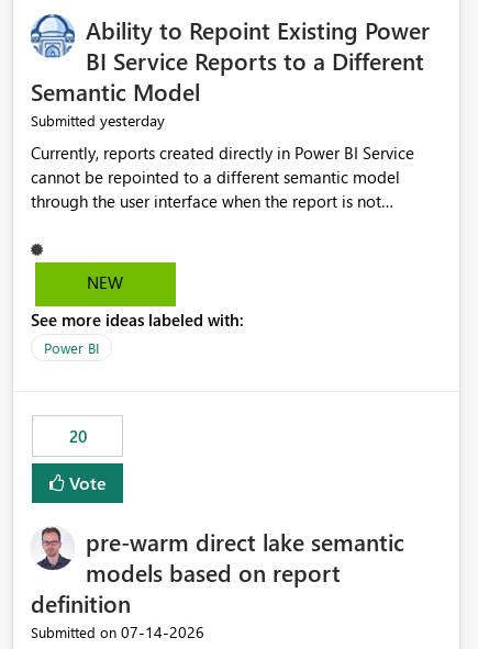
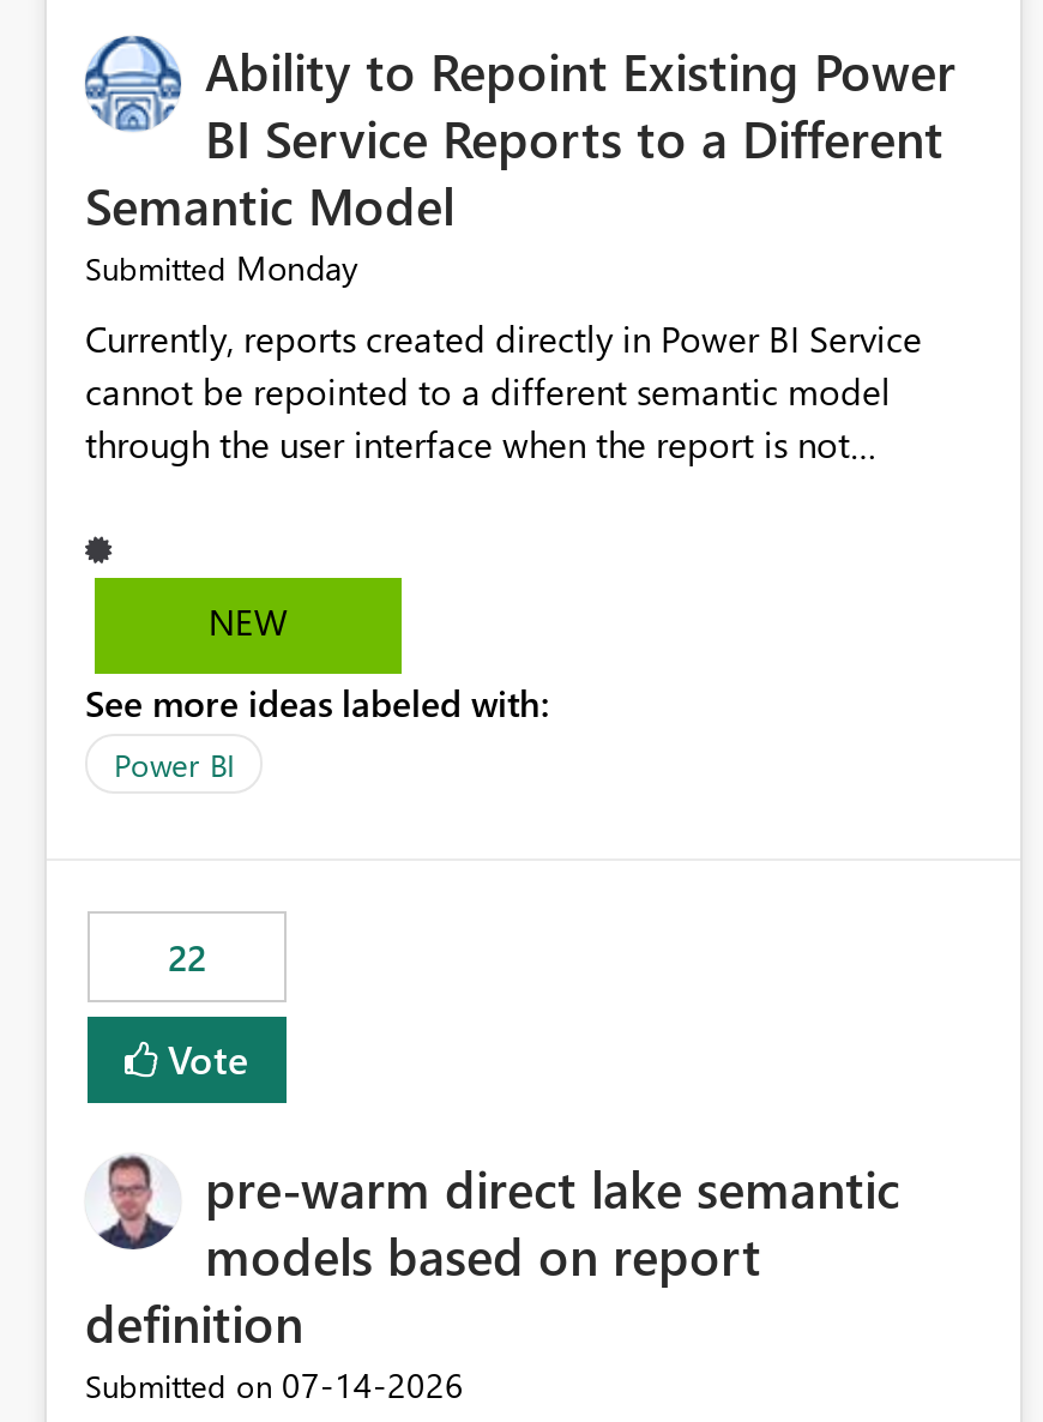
- Submitted yesterday
+ Submitted Monday

- 20
+ 22
